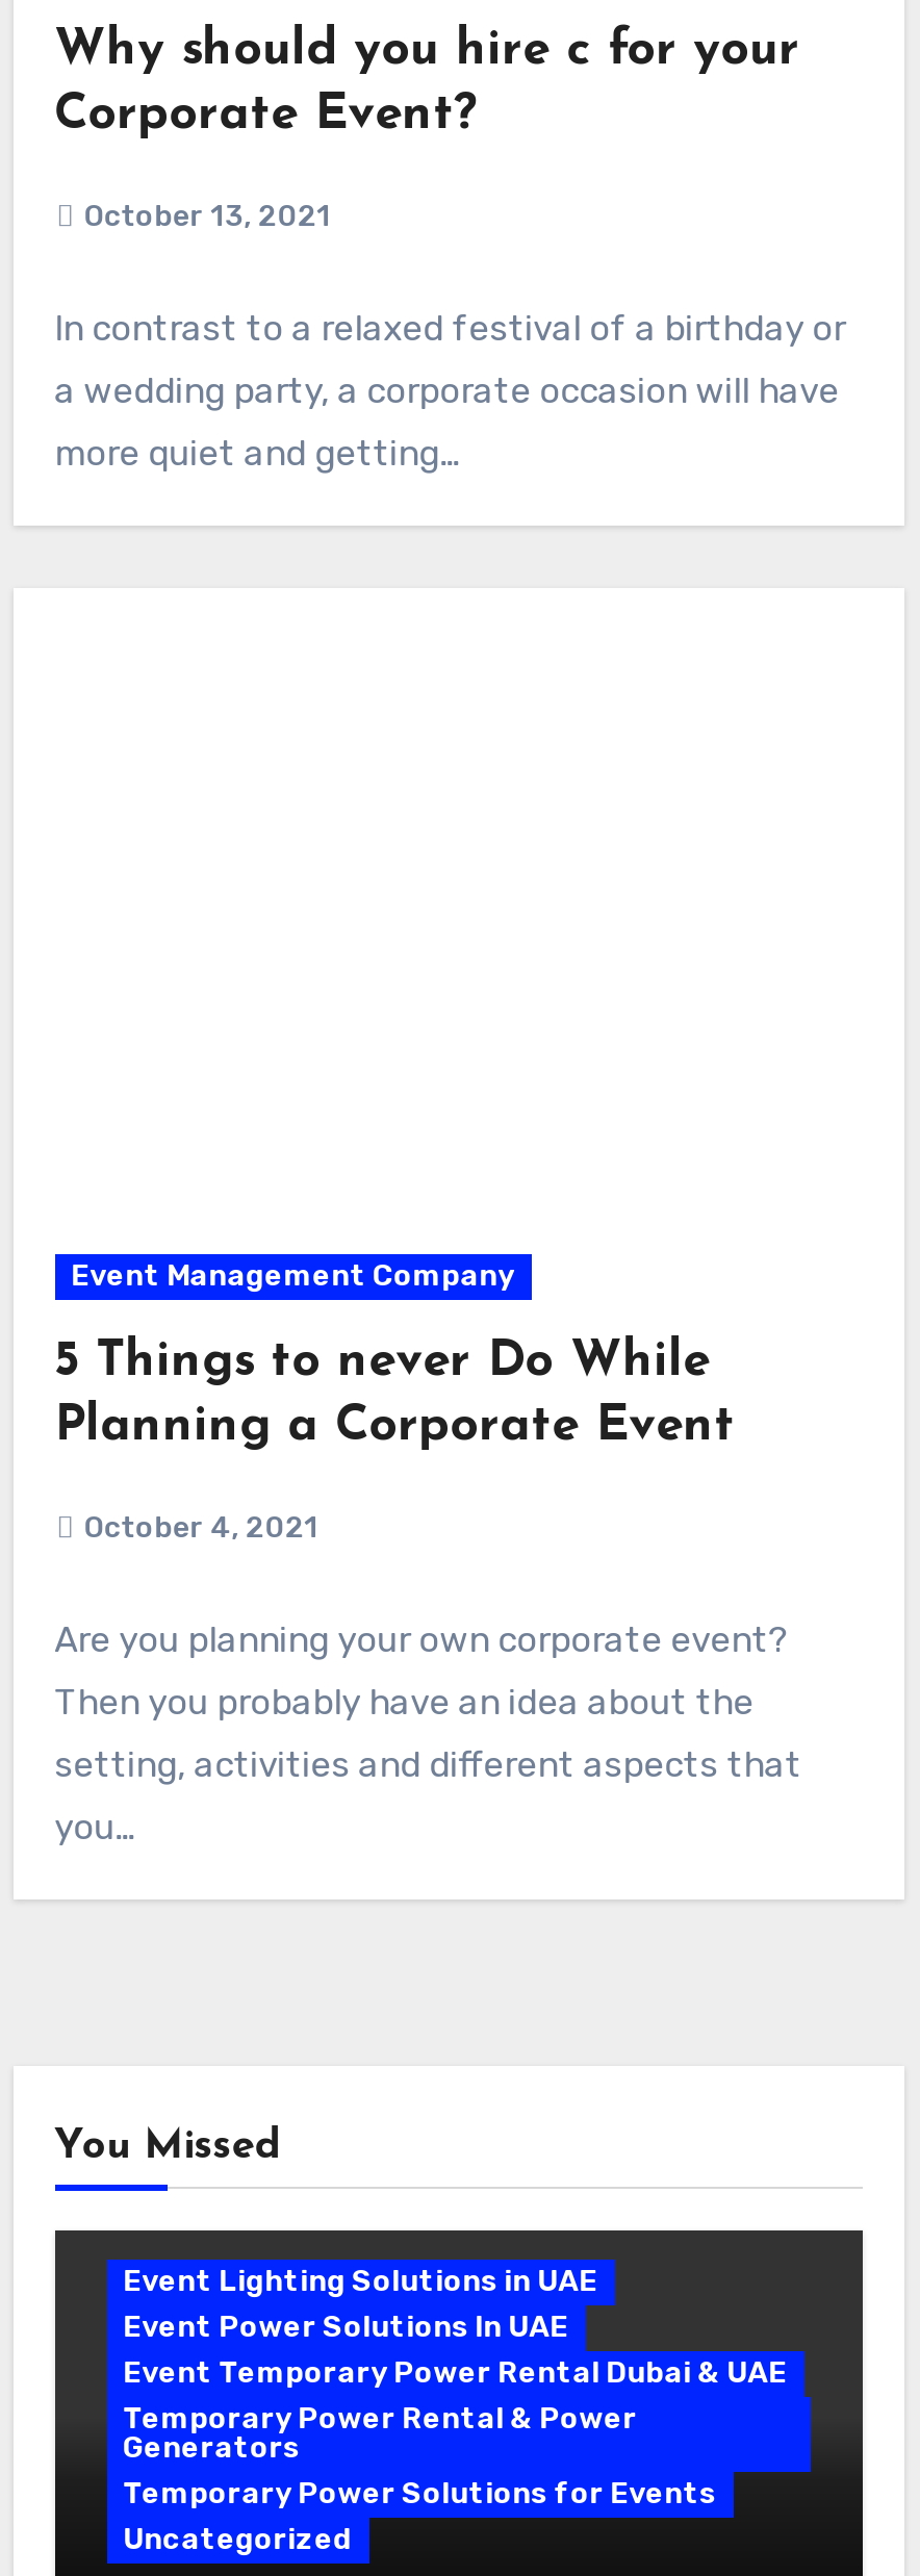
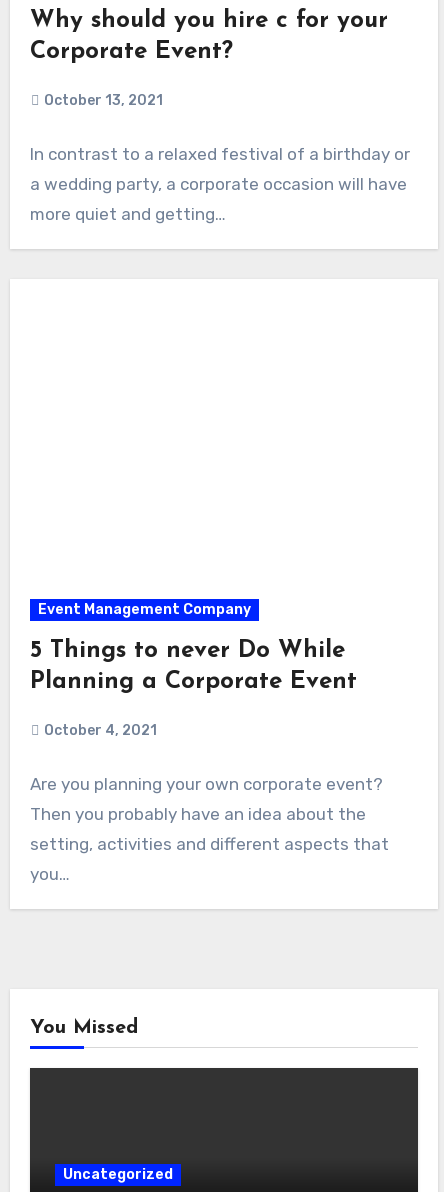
- Event Lighting Solutions in UAE
- Event Power Solutions In UAE
- Event Temporary Power Rental Dubai & UAE
- Temporary Power Rental & Power
- Generators
- Temporary Power Solutions for Events
